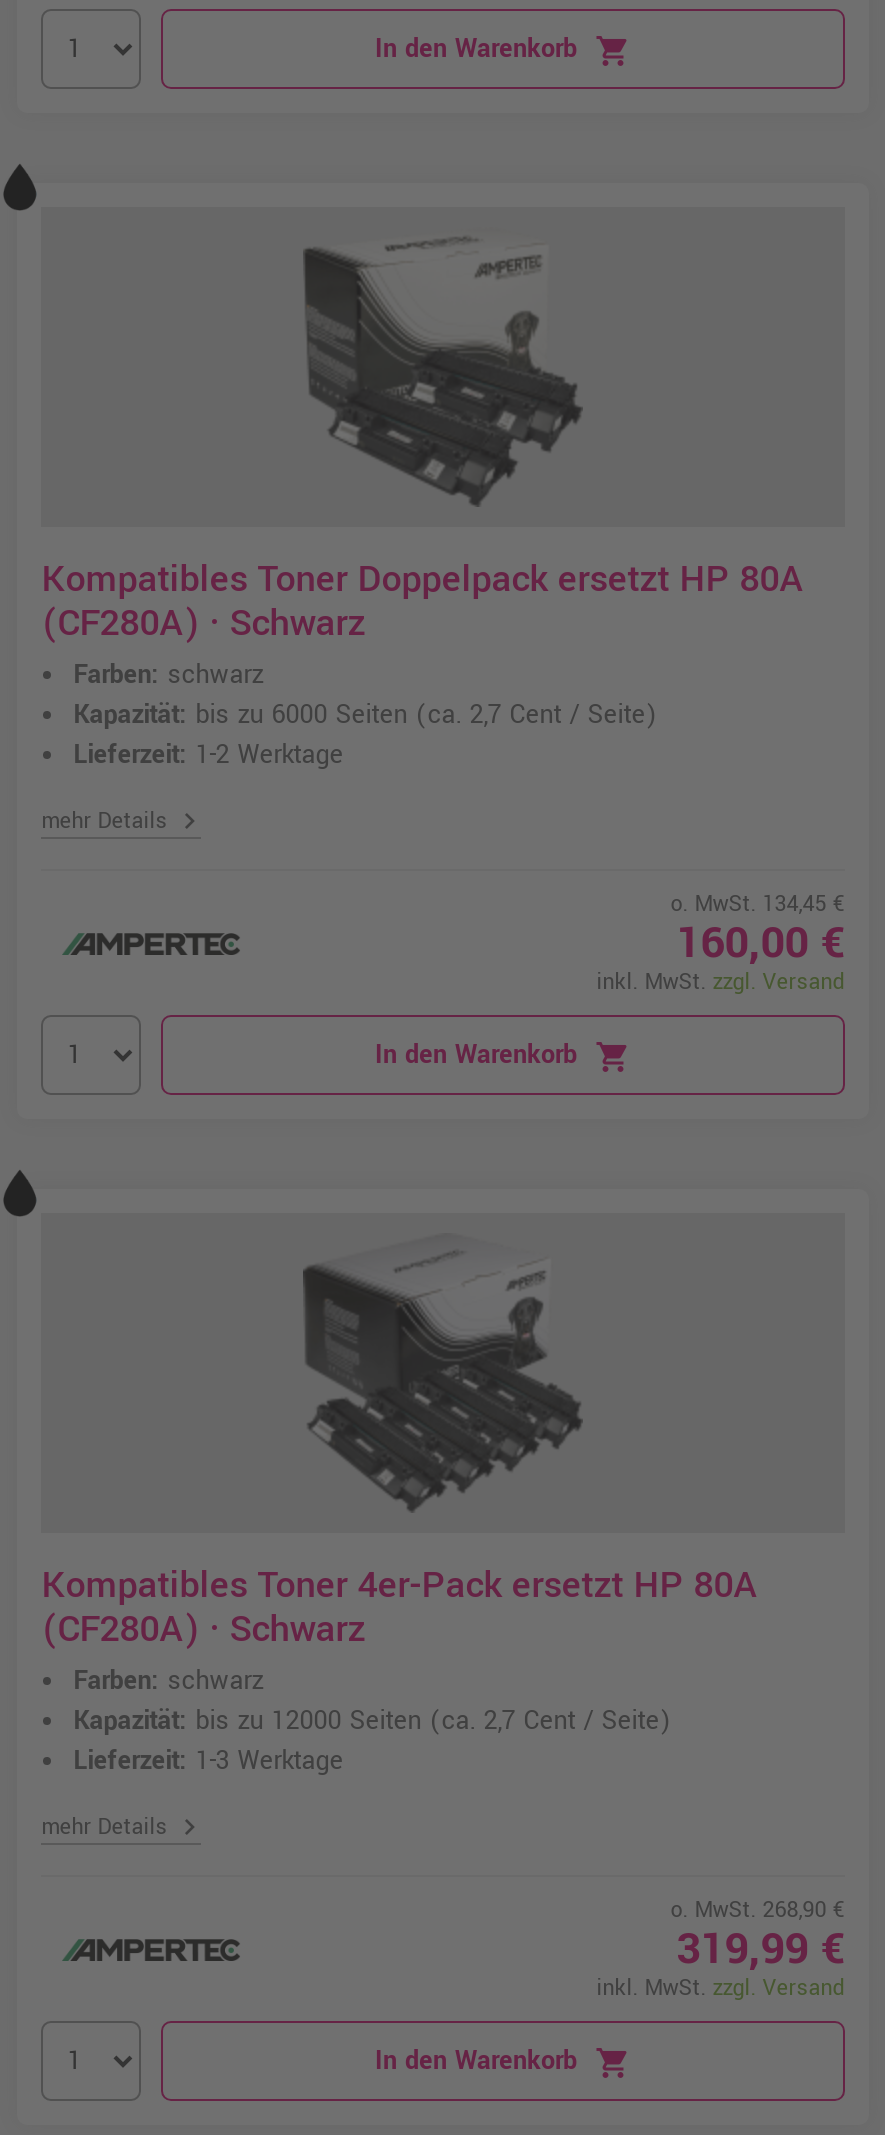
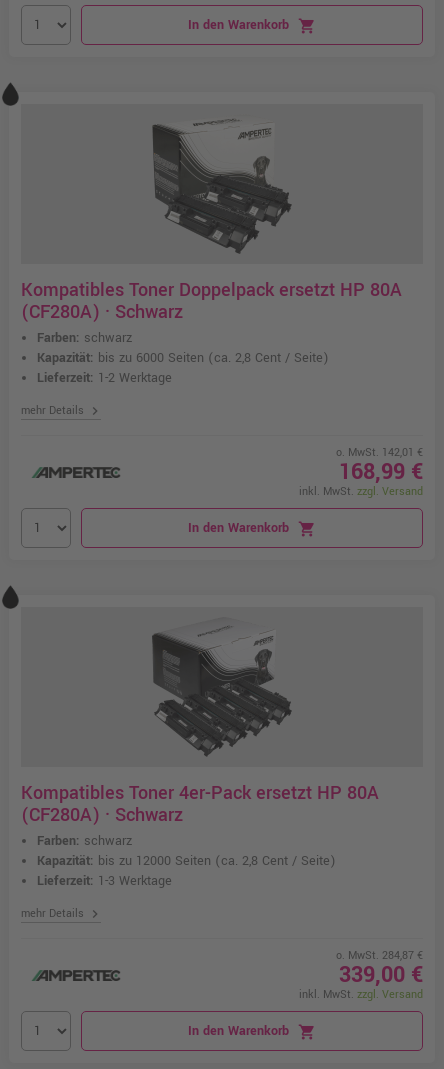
- Kapazität: bis zu 6000 Seiten (ca. 2,7 Cent / Seite)
+ Kapazität: bis zu 6000 Seiten (ca. 2,8 Cent / Seite)

- o. MwSt. 134,45 €
+ o. MwSt. 142,01 €

- 160,00 €
+ 168,99 €

- Kapazität: bis zu 12000 Seiten (ca. 2,7 Cent / Seite)
+ Kapazität: bis zu 12000 Seiten (ca. 2,8 Cent / Seite)

- o. MwSt. 268,90 €
+ o. MwSt. 284,87 €

- 319,99 €
+ 339,00 €
